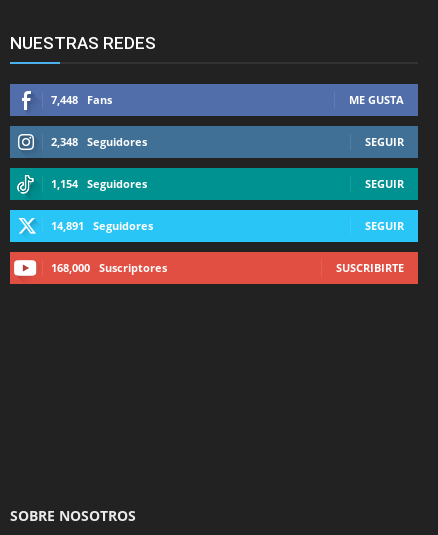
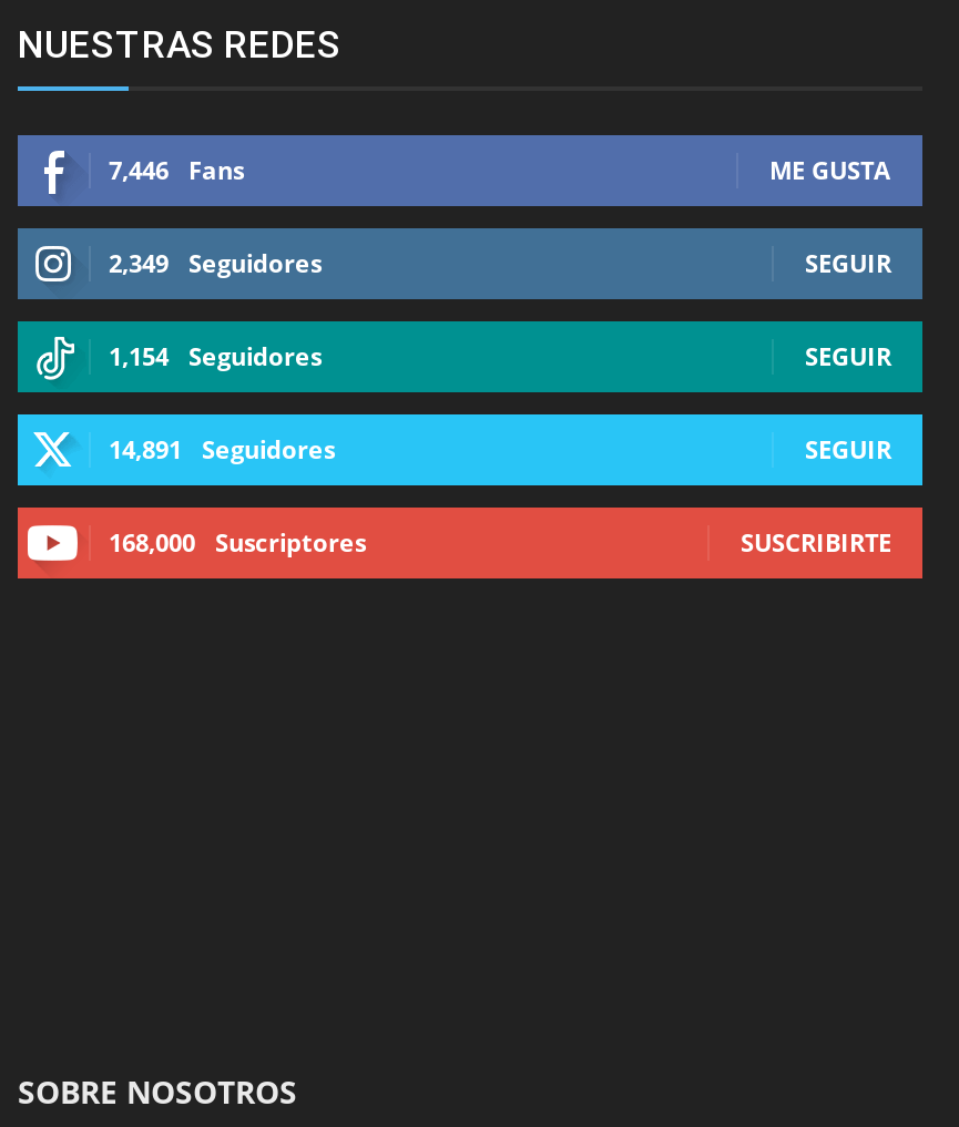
- 7,448 Fans
+ 7,446 Fans

- 2,348 Seguidores
+ 2,349 Seguidores
